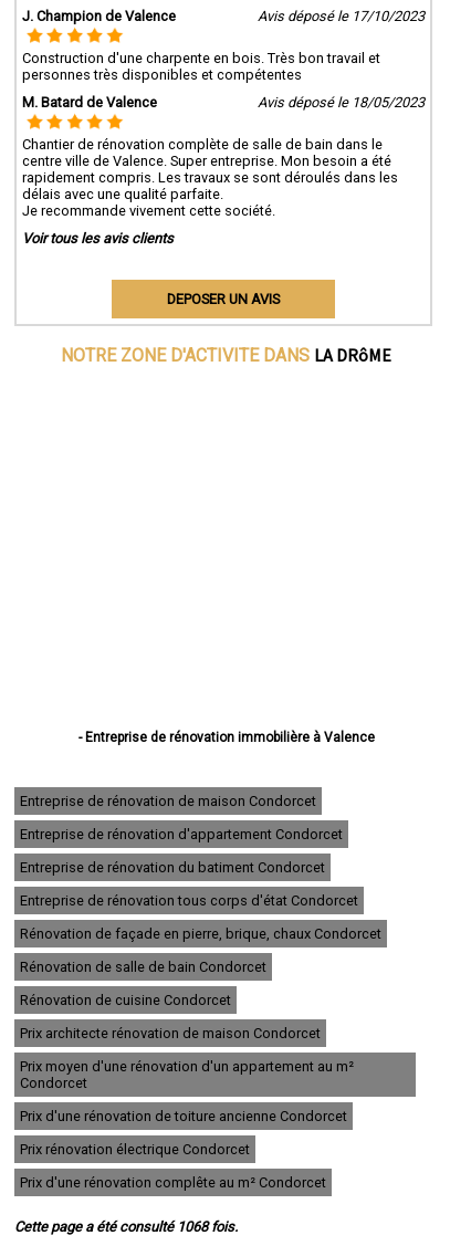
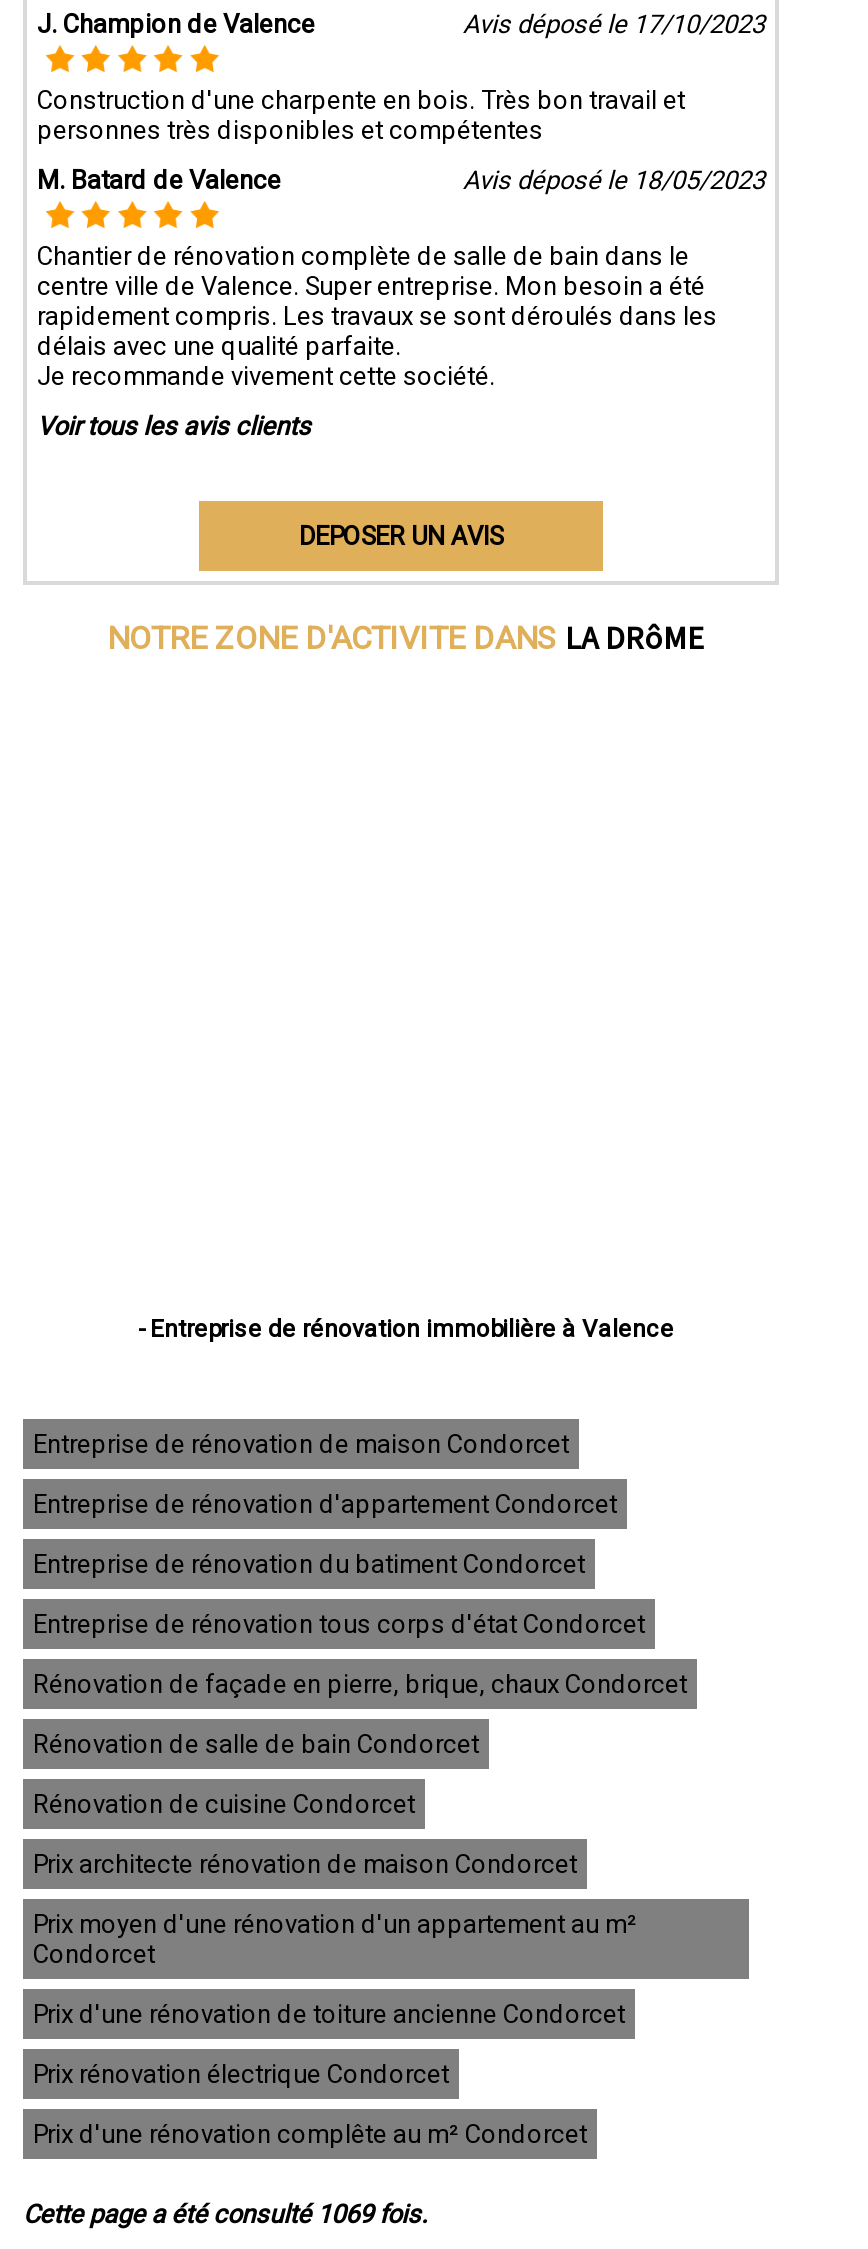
- Cette page a été consulté 1068 fois.
+ Cette page a été consulté 1069 fois.
